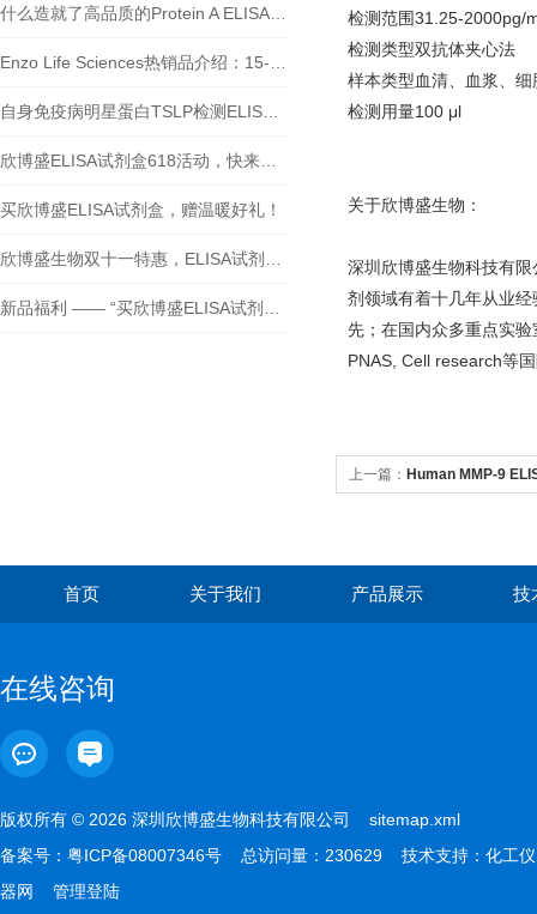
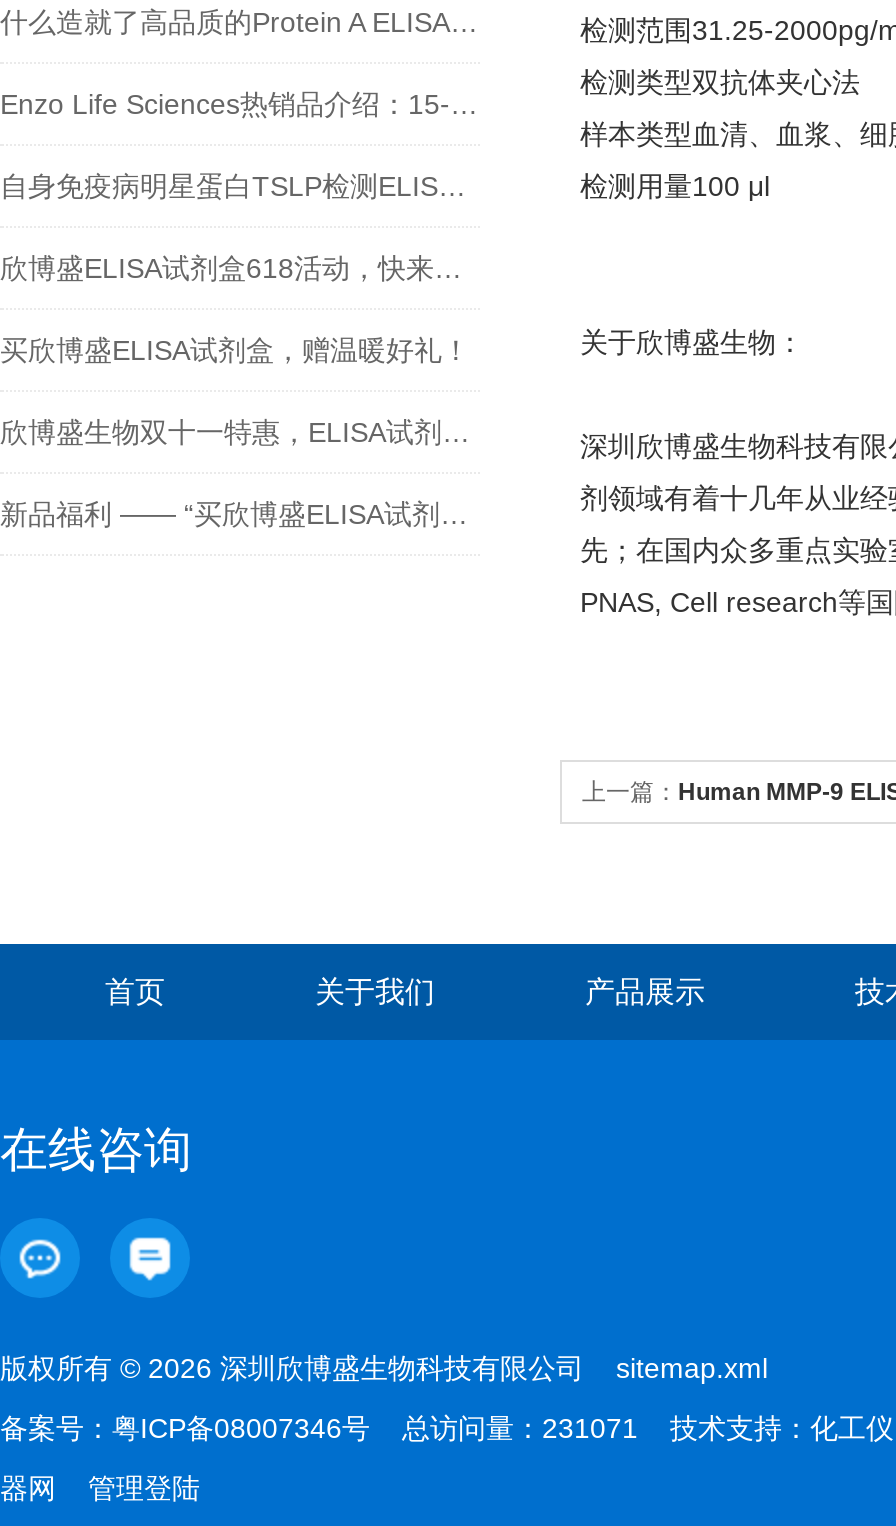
- 备案号：粤ICP备08007346号总访问量：230629 技术支持：化工仪
+ 备案号：粤ICP备08007346号总访问量：231071 技术支持：化工仪
